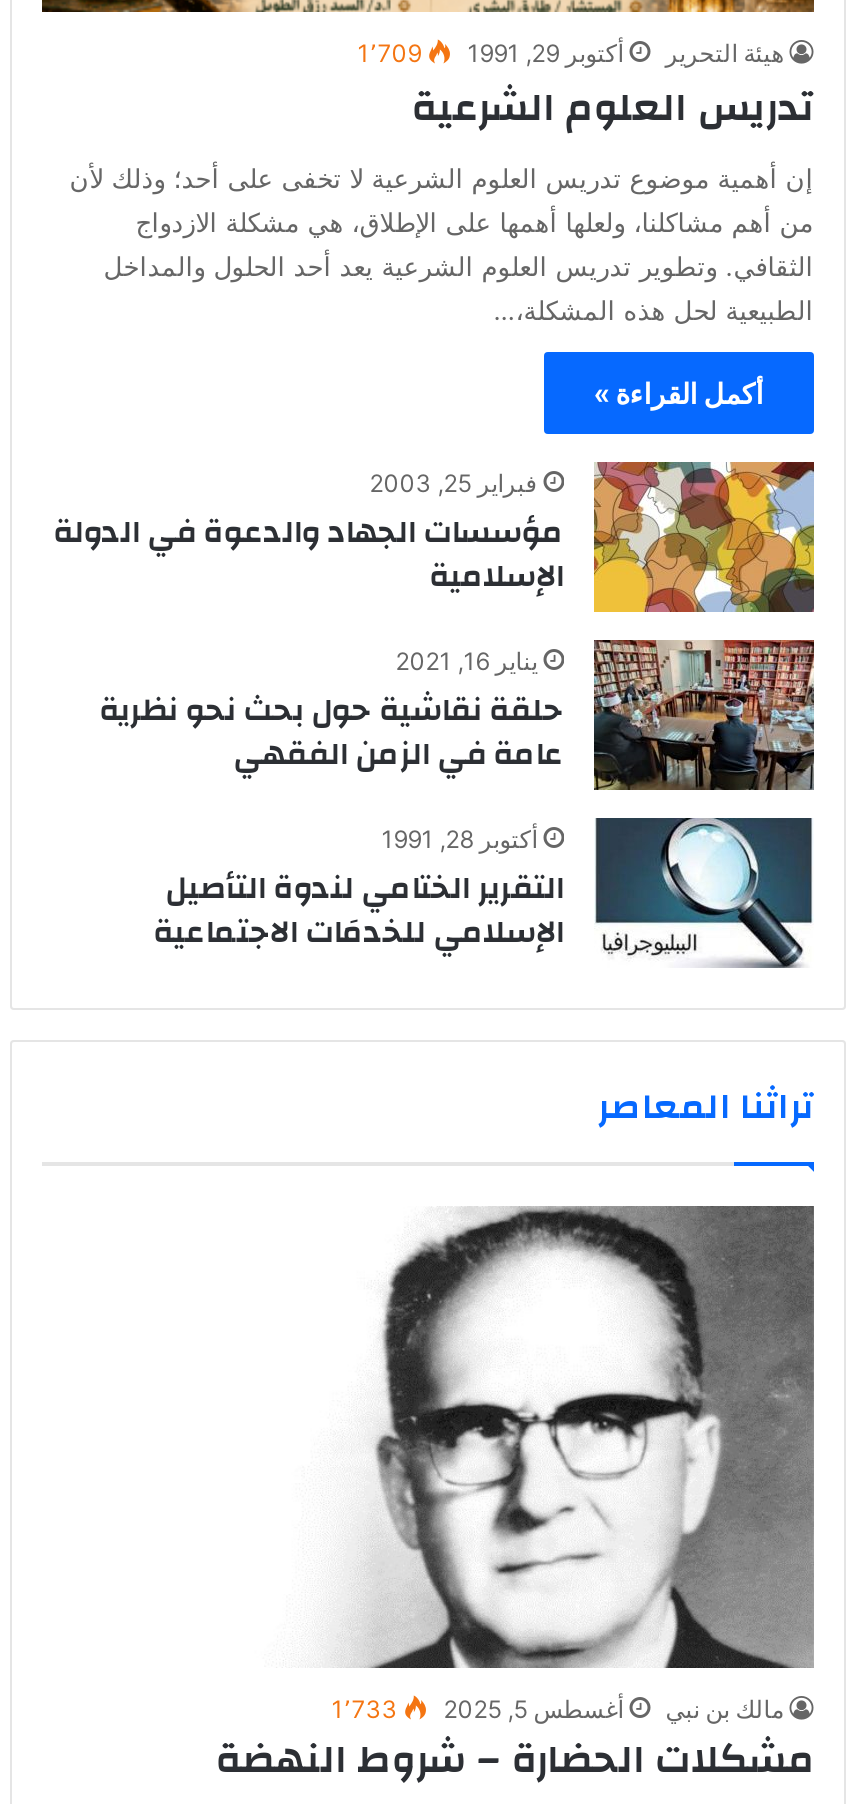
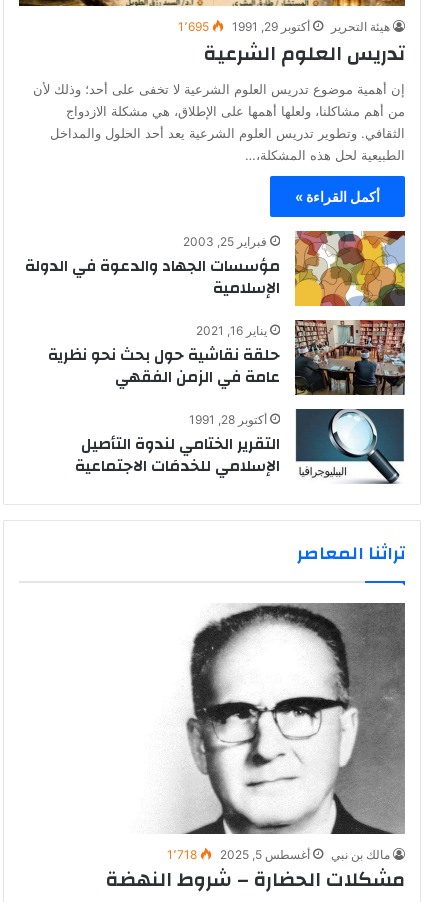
- 1٬709
+ 1٬695

- 1٬733
+ 1٬718
